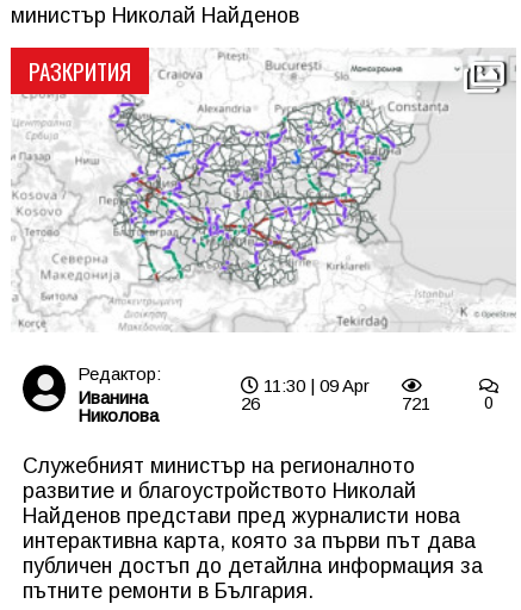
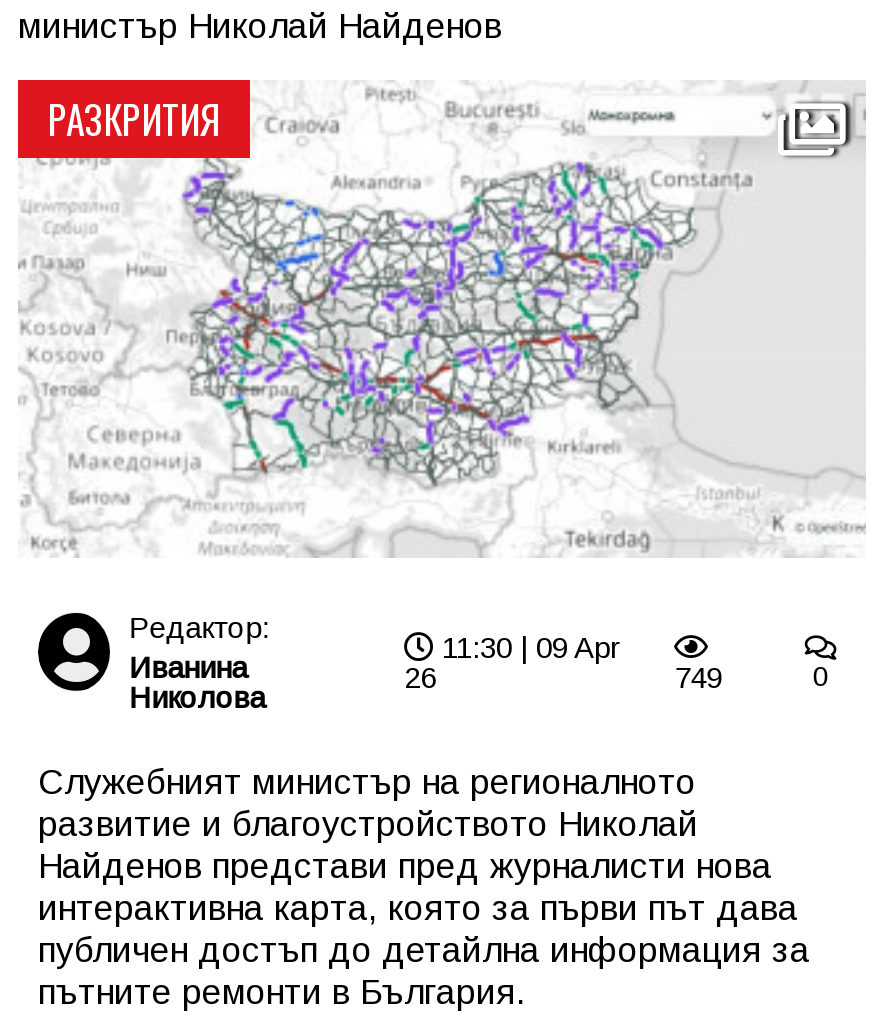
- 721
+ 749
